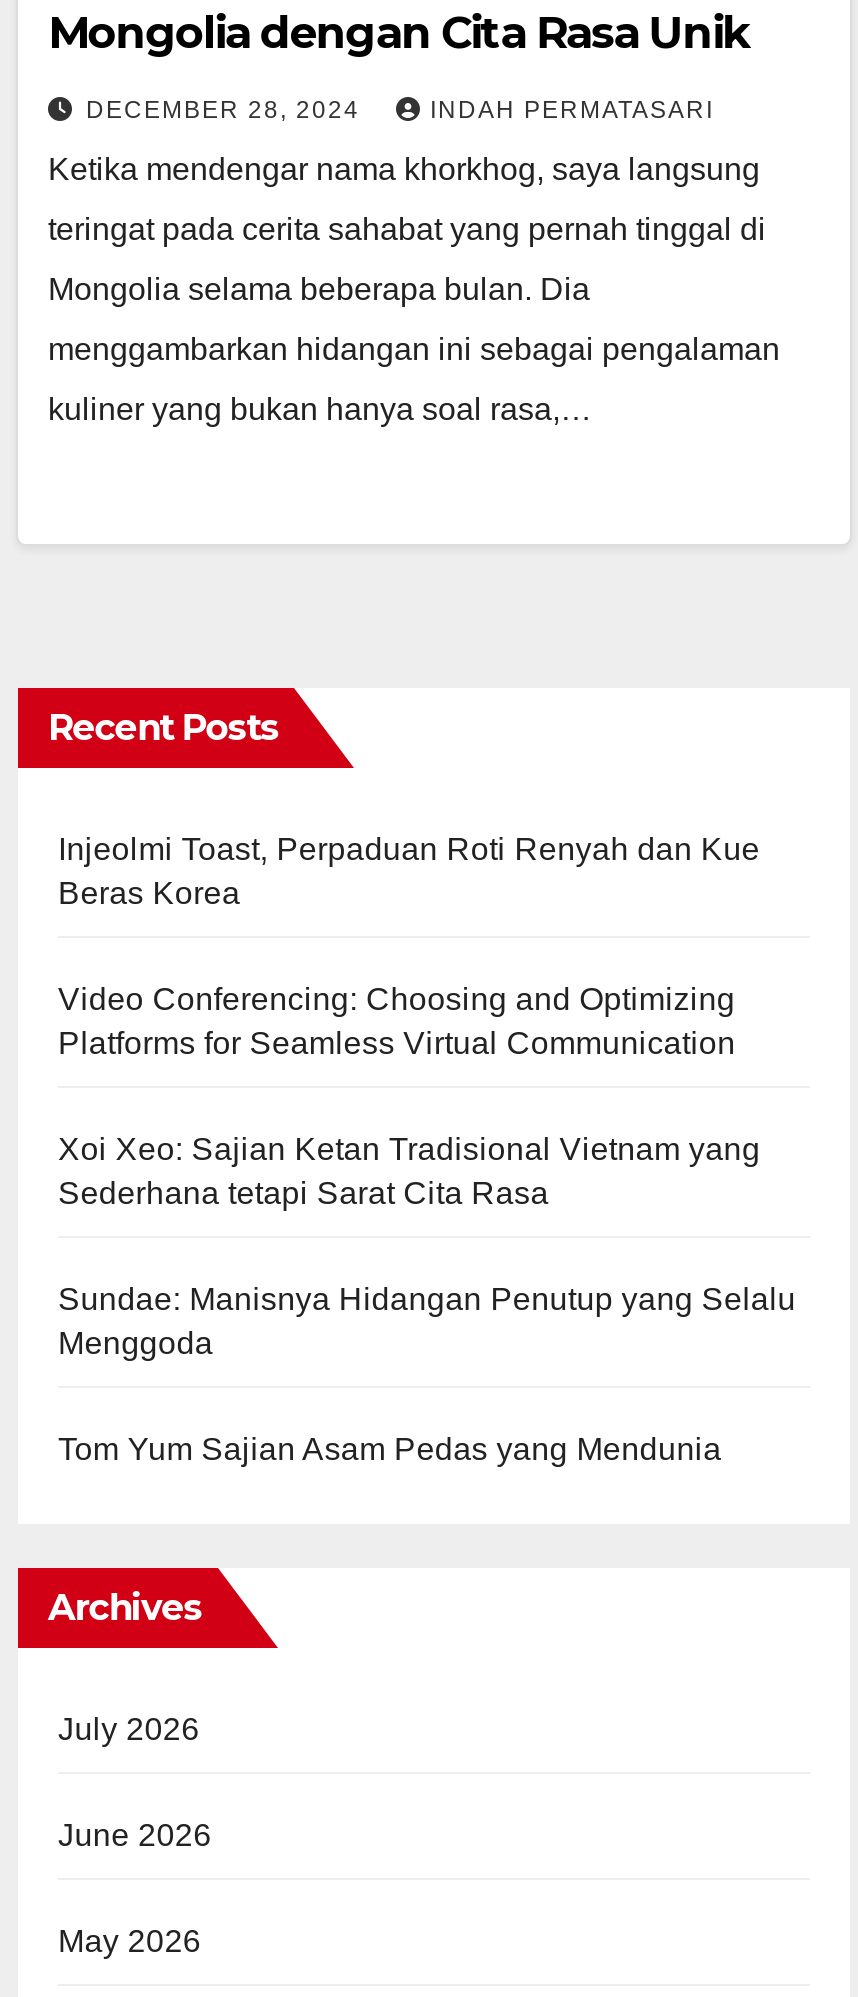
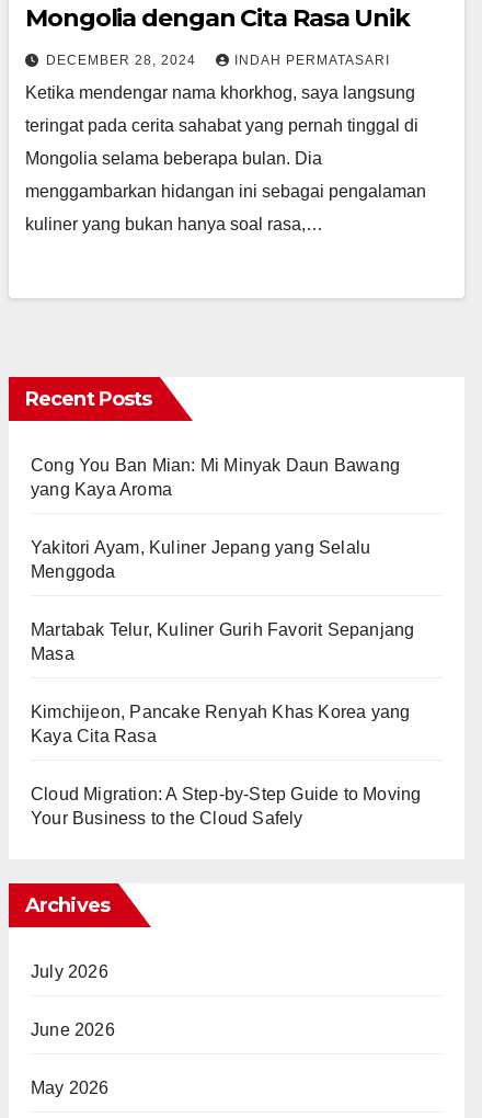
- Injeolmi Toast, Perpaduan Roti Renyah dan Kue
- Beras Korea
- Video Conferencing: Choosing and Optimizing
- Platforms for Seamless Virtual Communication
- Xoi Xeo: Sajian Ketan Tradisional Vietnam yang
- Sederhana tetapi Sarat Cita Rasa
- Sundae: Manisnya Hidangan Penutup yang Selalu
+ Cong You Ban Mian: Mi Minyak Daun Bawang
+ yang Kaya Aroma
+ Yakitori Ayam, Kuliner Jepang yang Selalu

moved up: Menggoda

- Tom Yum Sajian Asam Pedas yang Mendunia
+ Martabak Telur, Kuliner Gurih Favorit Sepanjang
+ Masa
+ Kimchijeon, Pancake Renyah Khas Korea yang
+ Kaya Cita Rasa
+ Cloud Migration: A Step-by-Step Guide to Moving
+ Your Business to the Cloud Safely
